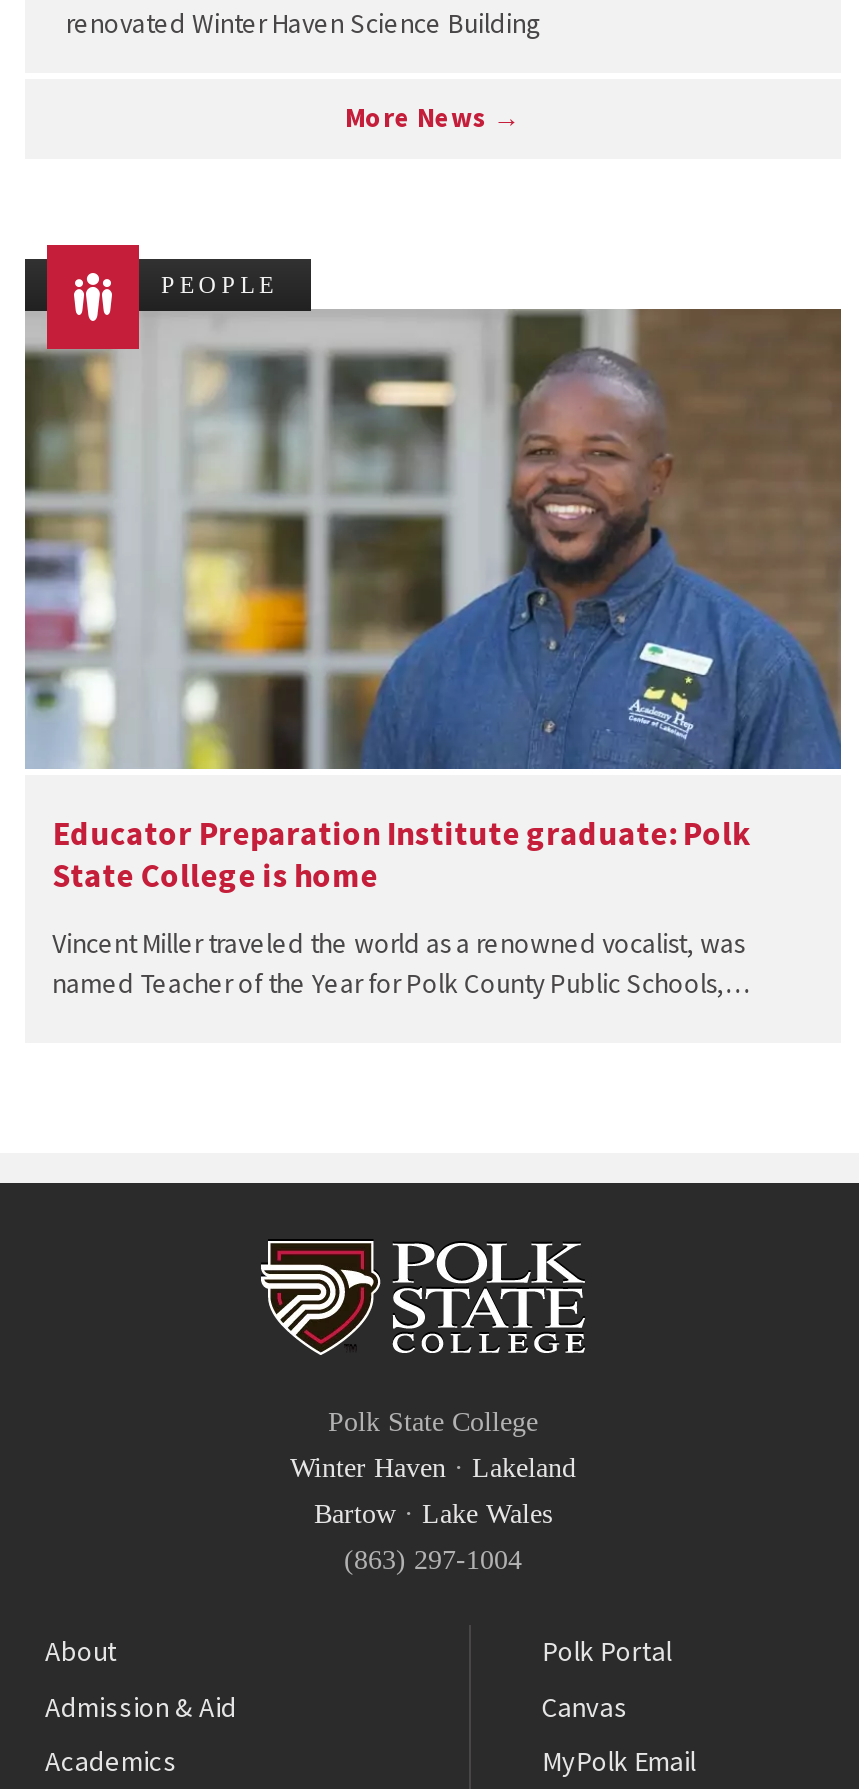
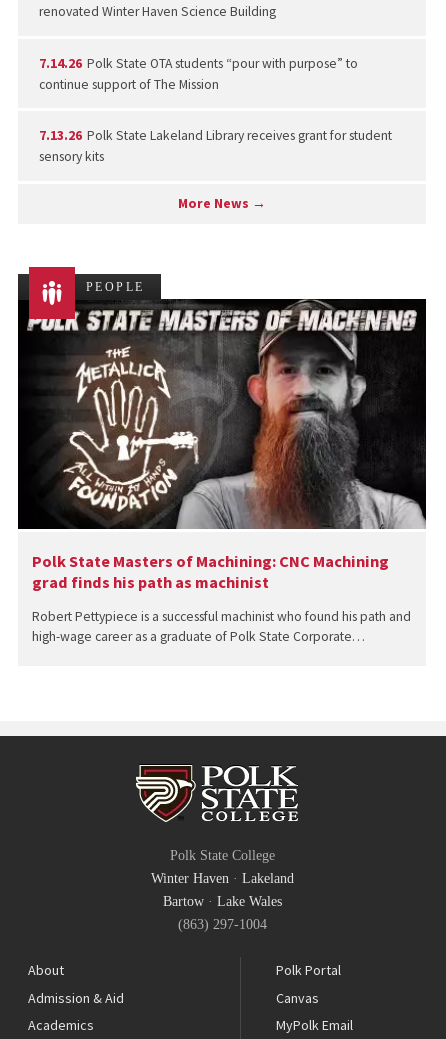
+ 7.14.26 Polk State OTA students “pour with purpose” to
+ continue support of The Mission
+ 7.13.26 Polk State Lakeland Library receives grant for student
+ sensory kits

- [image]
- Educator Preparation Institute graduate: Polk
- State College is home
+ [image]
+ Polk State Masters of Machining: CNC Machining
+ grad finds his path as machinist

- Vincent Miller traveled the world as a renowned vocalist, was
- named Teacher of the Year for Polk County Public Schools,…
+ Robert Pettypiece is a successful machinist who found his path and
+ high-wage career as a graduate of Polk State Corporate…
